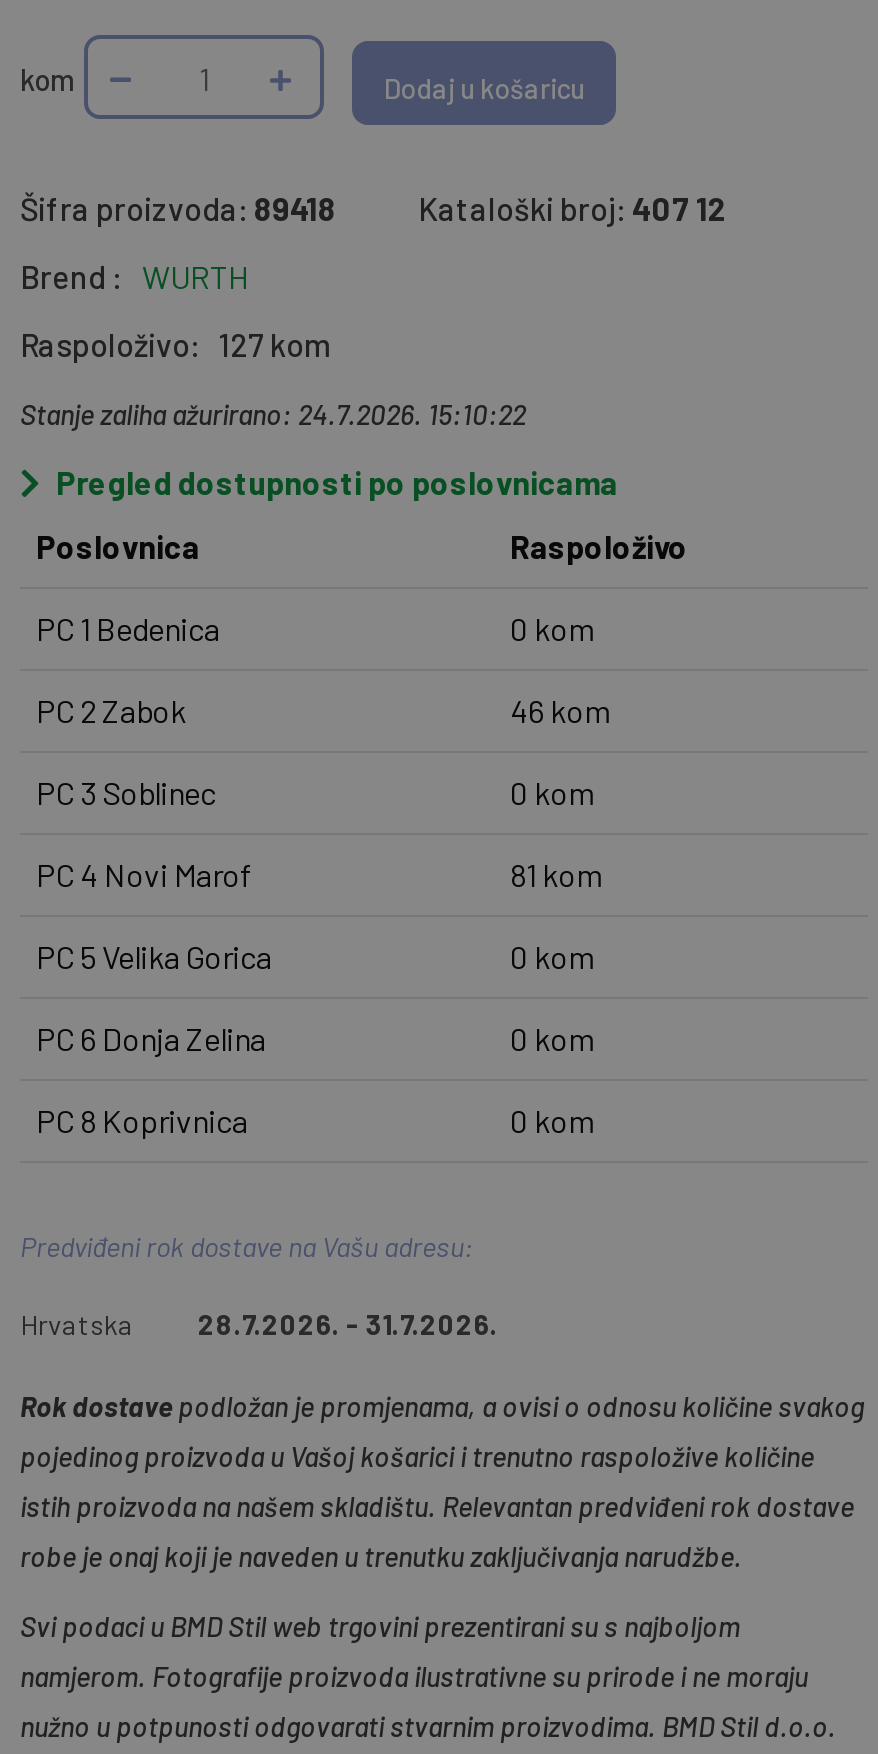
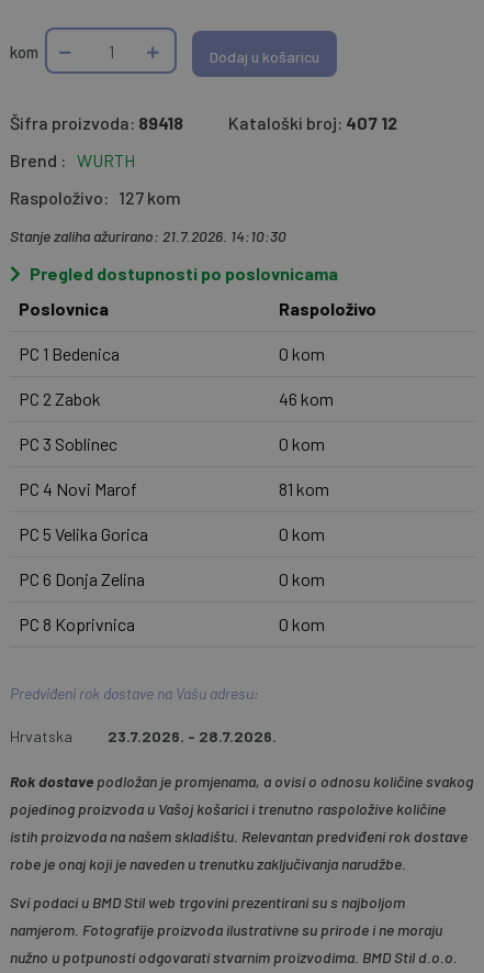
- Stanje zaliha ažurirano: 24.7.2026. 15:10:22
+ Stanje zaliha ažurirano: 21.7.2026. 14:10:30

- Hrvatska 28.7.2026. - 31.7.2026.
+ Hrvatska 23.7.2026. - 28.7.2026.
